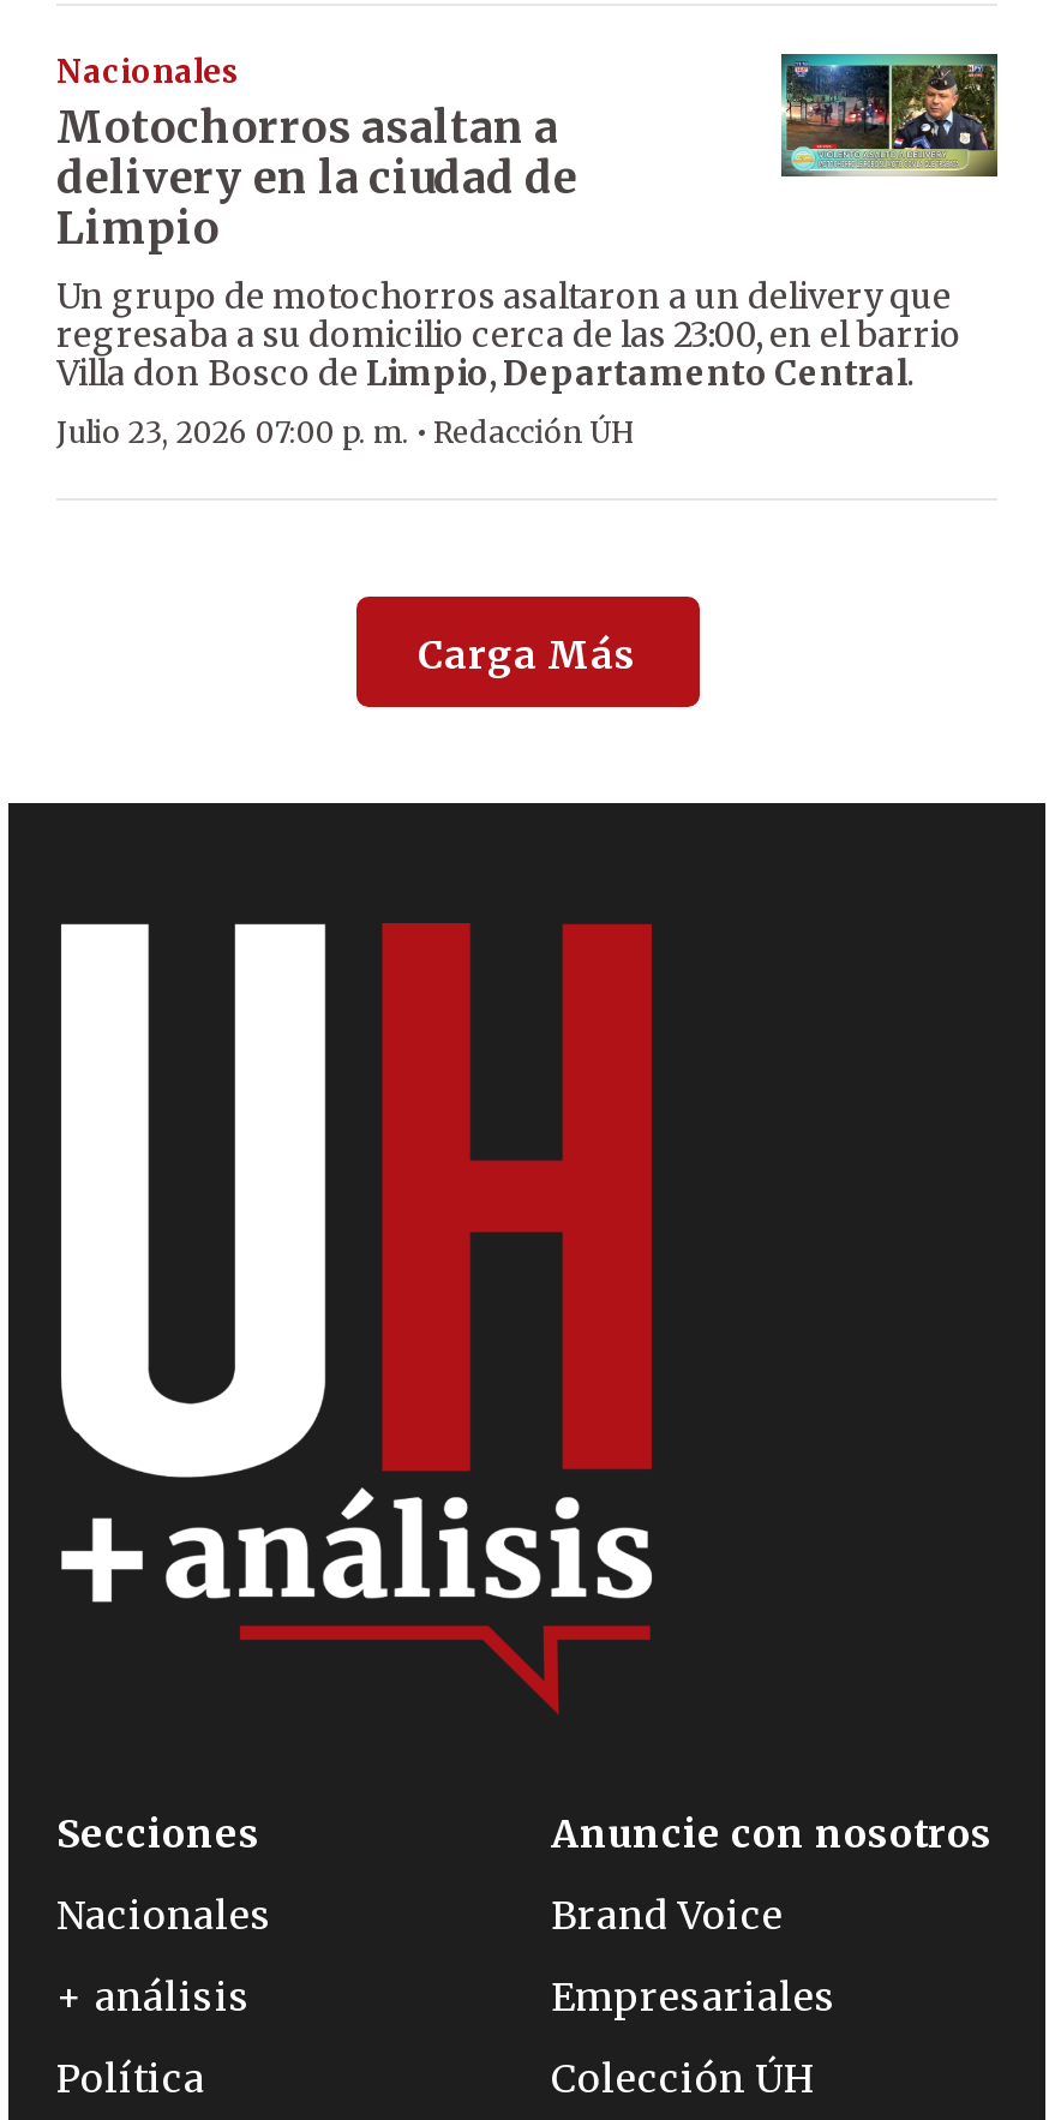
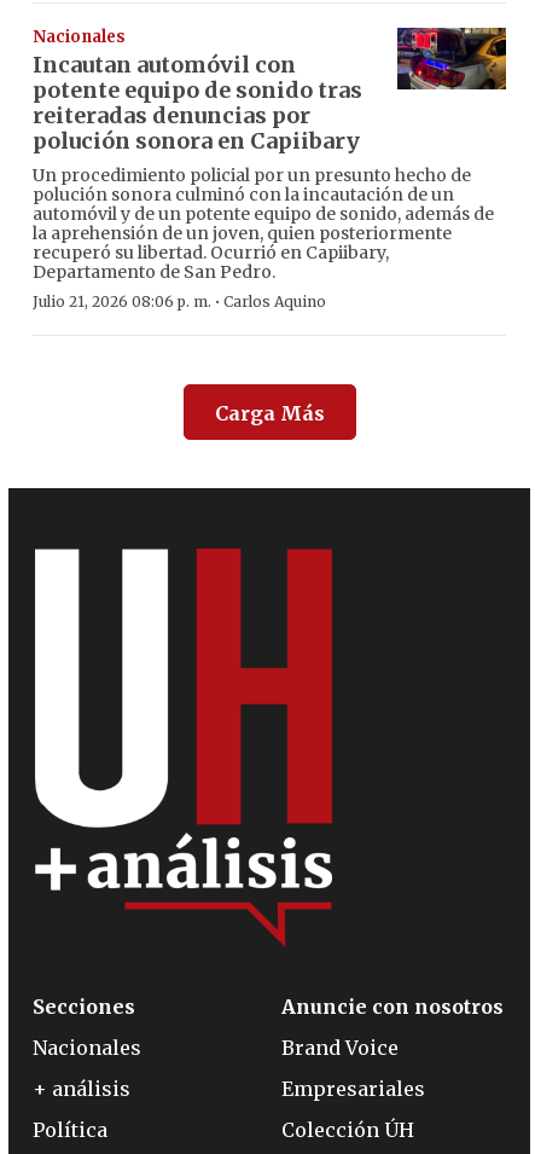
- [image]
- Motochorros asaltan a
- delivery en la ciudad de
- Limpio
- Un grupo de motochorros asaltaron a un delivery que
- regresaba a su domicilio cerca de las 23:00, en el barrio
- Villa don Bosco de Limpio, Departamento Central.
- Julio 23, 2026 07:00 p. m. · Redacción ÚH
+ [image]
+ Incautan automóvil con
+ potente equipo de sonido tras
+ reiteradas denuncias por
+ polución sonora en Capiibary
+ Un procedimiento policial por un presunto hecho de
+ polución sonora culminó con la incautación de un
+ automóvil y de un potente equipo de sonido, además de
+ la aprehensión de un joven, quien posteriormente
+ recuperó su libertad. Ocurrió en Capiibary,
+ Departamento de San Pedro.
+ Julio 21, 2026 08:06 p. m. · Carlos Aquino
